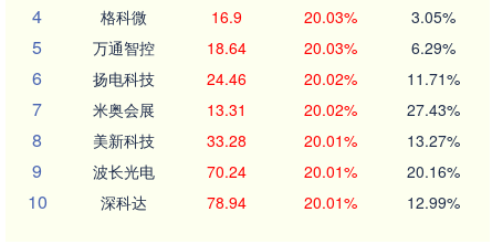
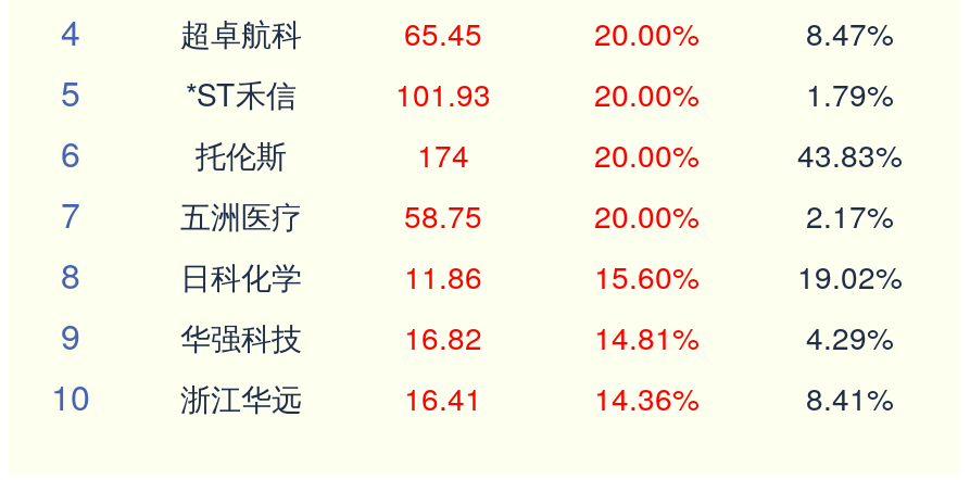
- 格科微
- 16.9
- 20.03%
- 3.05%
+ 超卓航科
+ 65.45
+ 20.00%
+ 8.47%

- 万通智控
- 18.64
- 20.03%
- 6.29%
+ *ST禾信
+ 101.93
+ 20.00%
+ 1.79%

- 扬电科技
- 24.46
- 20.02%
- 11.71%
+ 托伦斯
+ 174
+ 20.00%
+ 43.83%

- 米奥会展
- 13.31
- 20.02%
- 27.43%
+ 五洲医疗
+ 58.75
+ 20.00%
+ 2.17%

- 美新科技
- 33.28
- 20.01%
- 13.27%
+ 日科化学
+ 11.86
+ 15.60%
+ 19.02%

- 波长光电
- 70.24
- 20.01%
- 20.16%
+ 华强科技
+ 16.82
+ 14.81%
+ 4.29%

- 深科达
- 78.94
- 20.01%
- 12.99%
+ 浙江华远
+ 16.41
+ 14.36%
+ 8.41%
